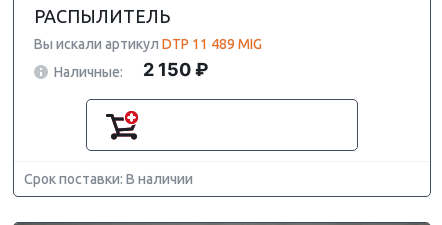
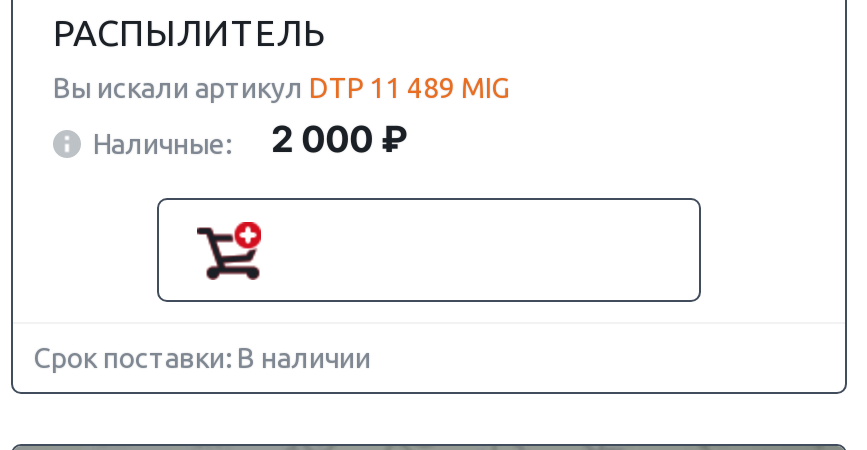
- Наличные: 2 150 ₽
+ Наличные: 2 000 ₽
